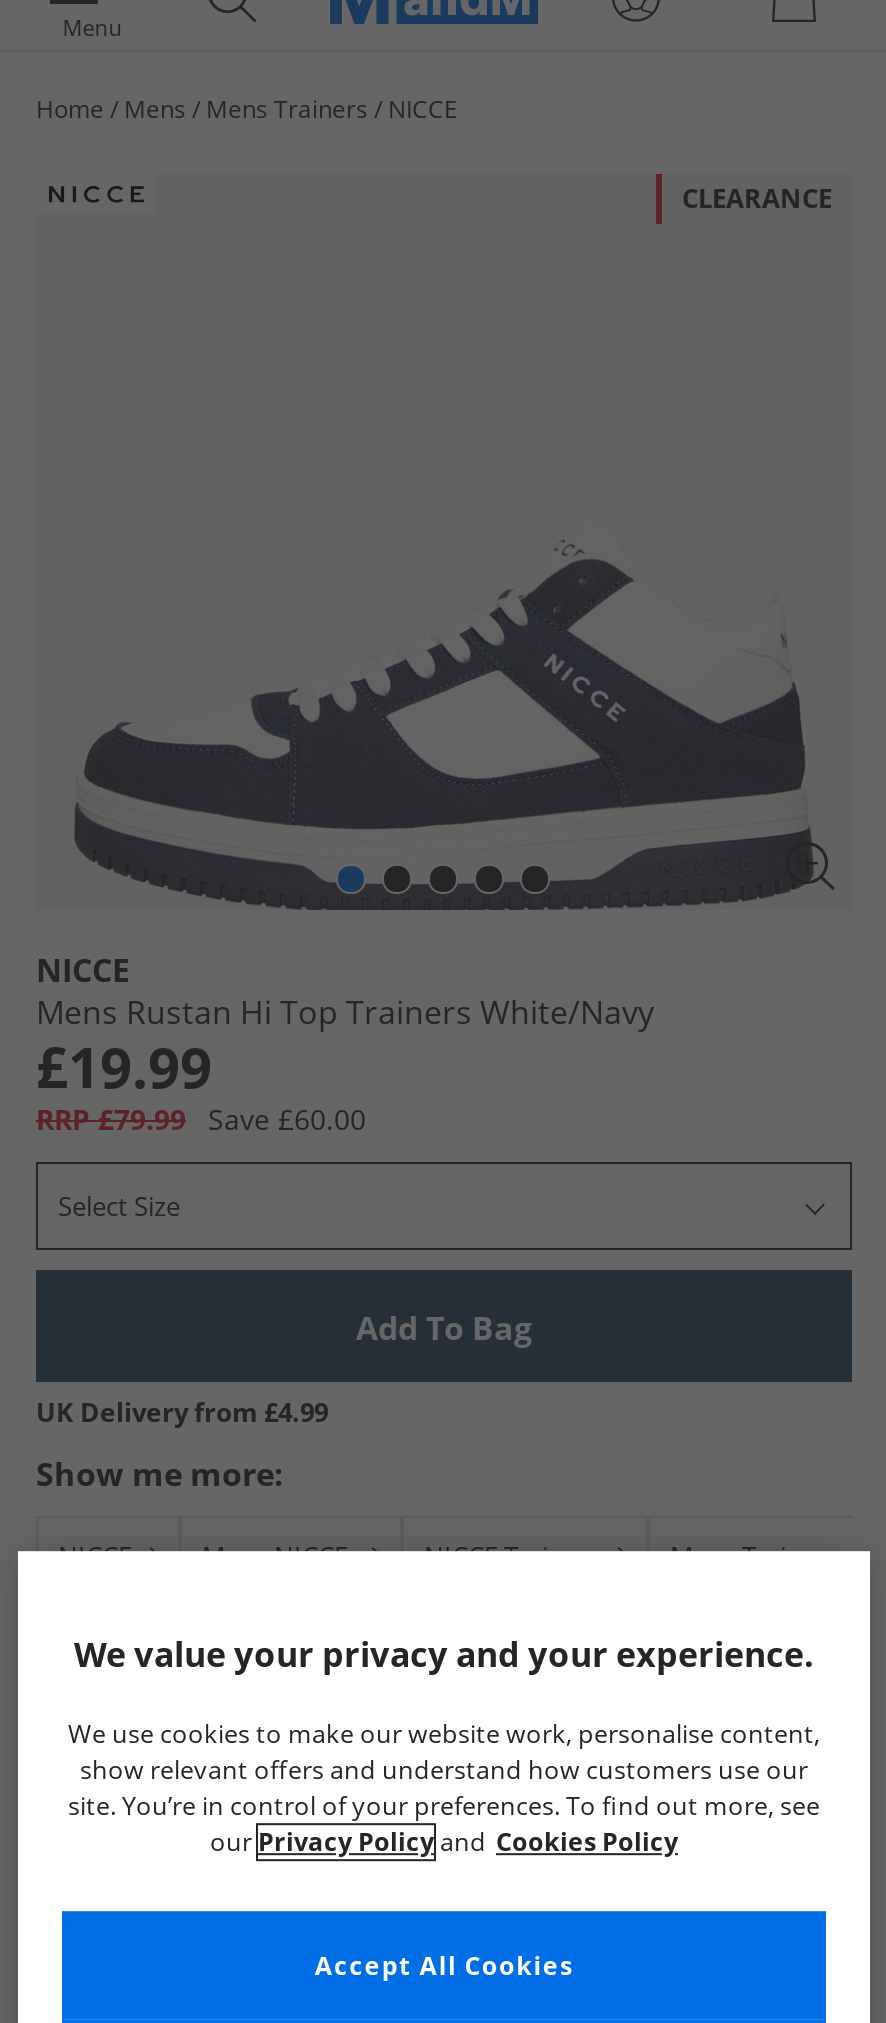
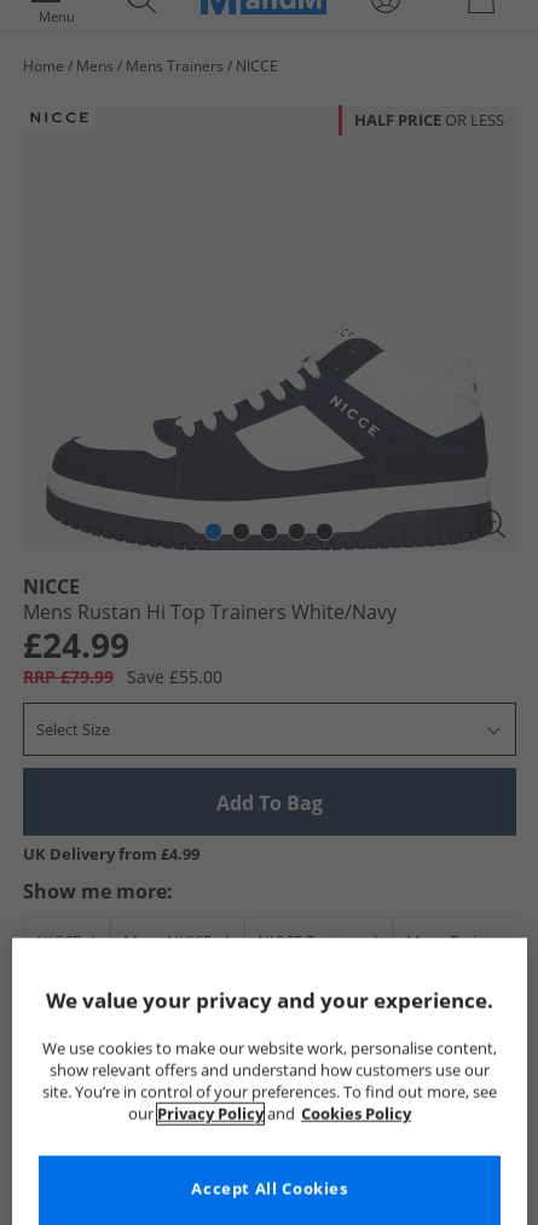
- CLEARANCE
+ HALF PRICE OR LESS

- £19.99
+ £24.99

- RRP £79.99 Save £60.00
+ RRP £79.99 Save £55.00
